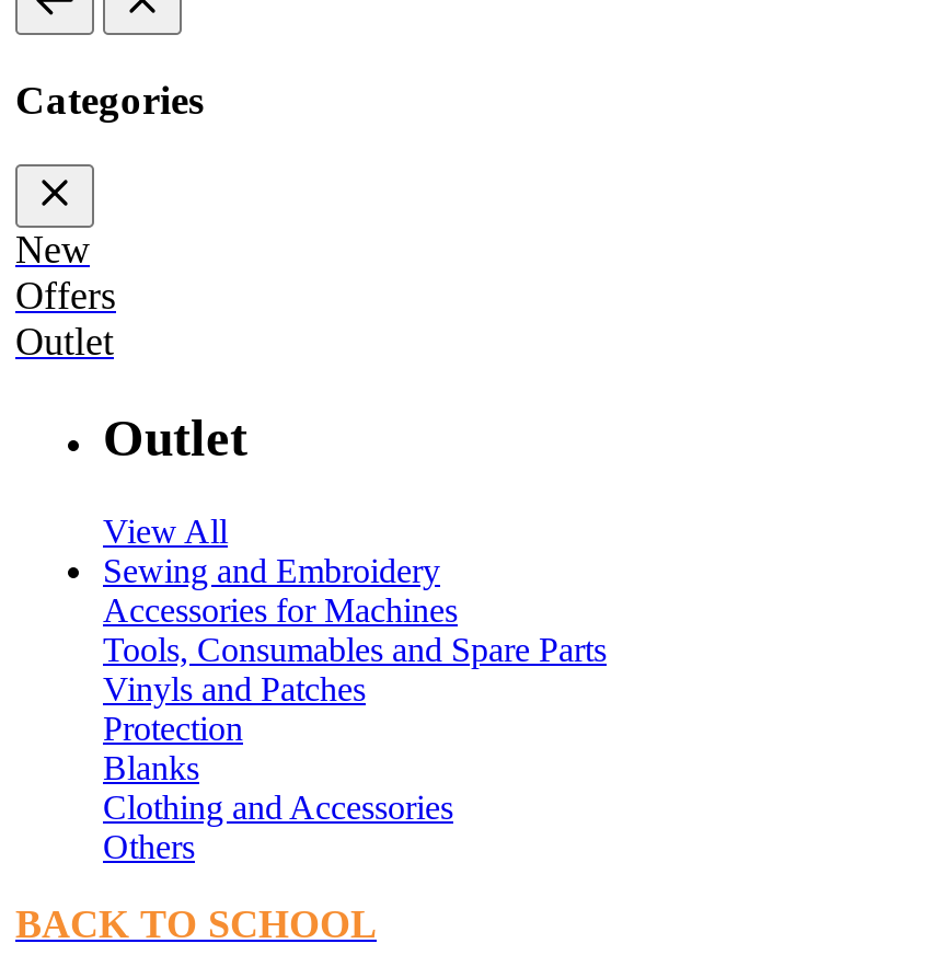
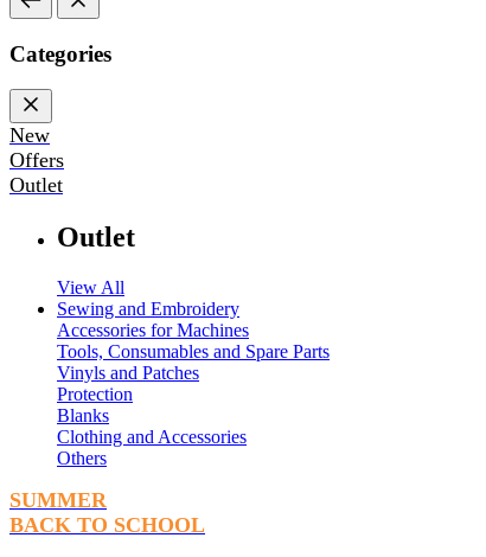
+ SUMMER
